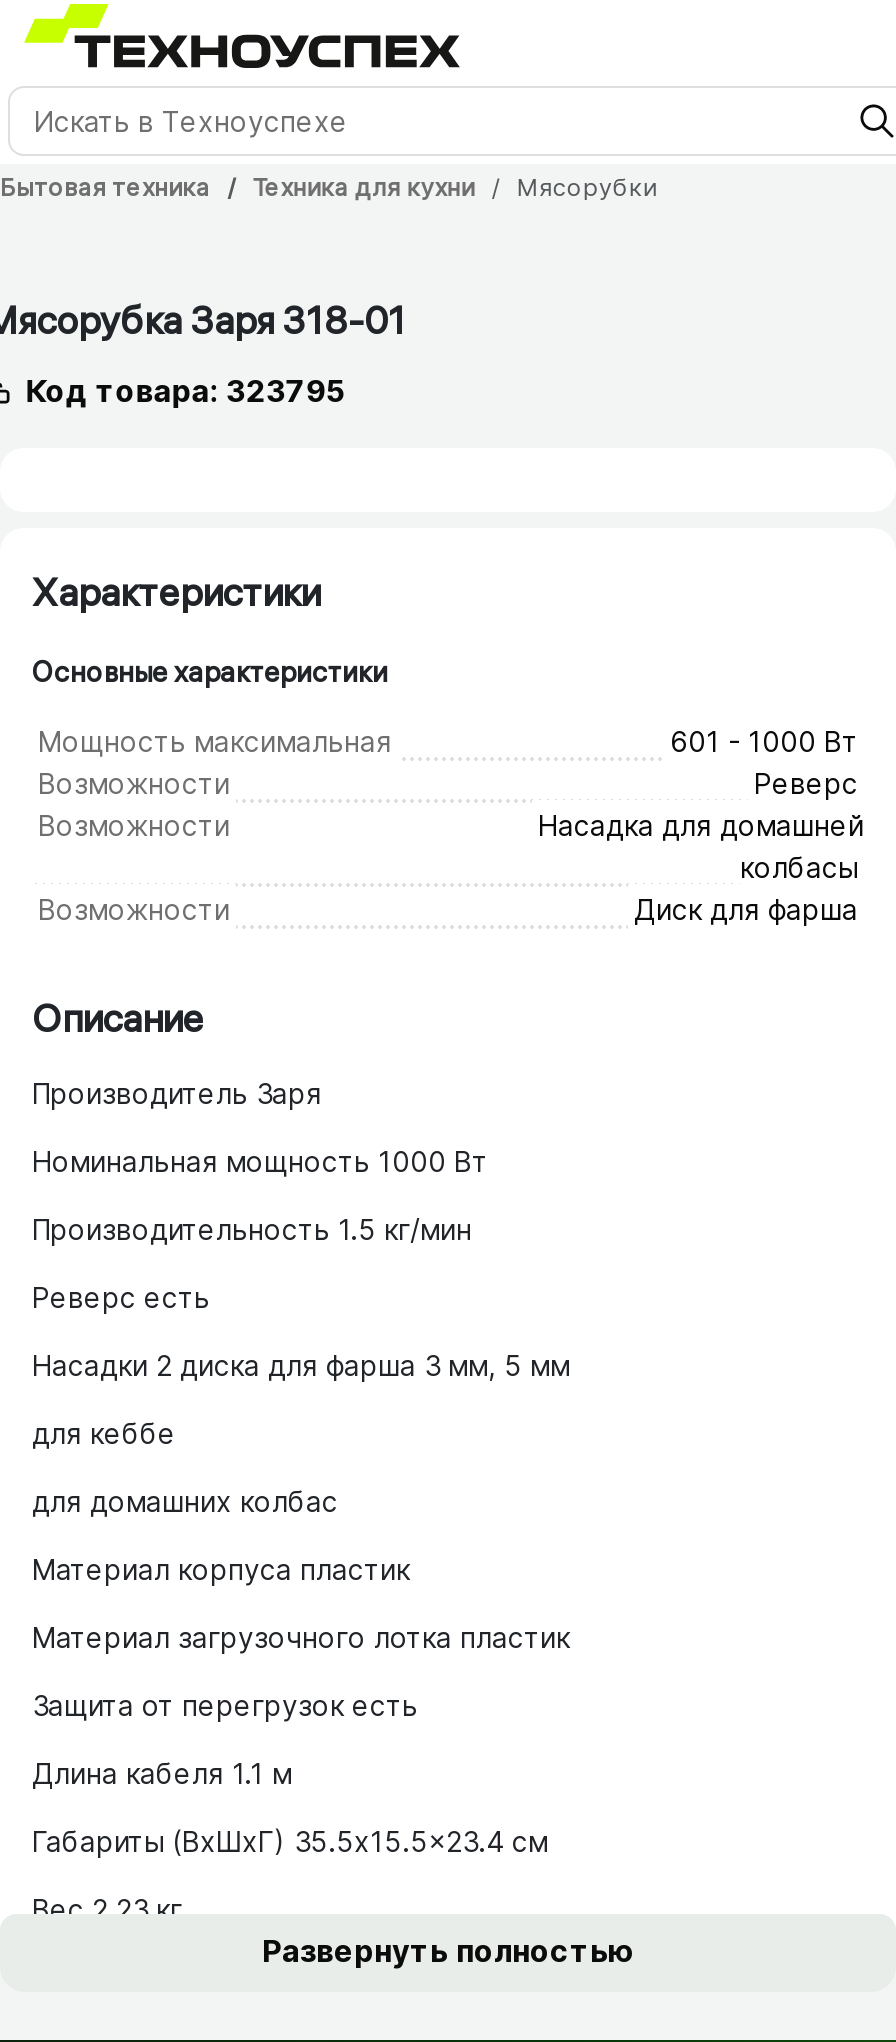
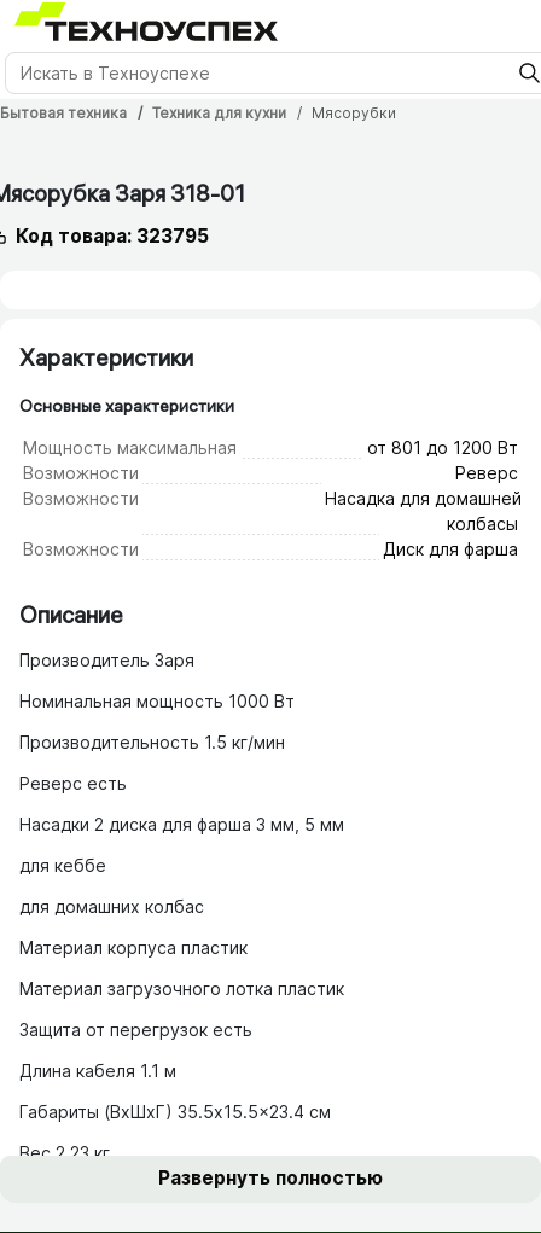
- 601 - 1000 Вт
+ от 801 до 1200 Вт
